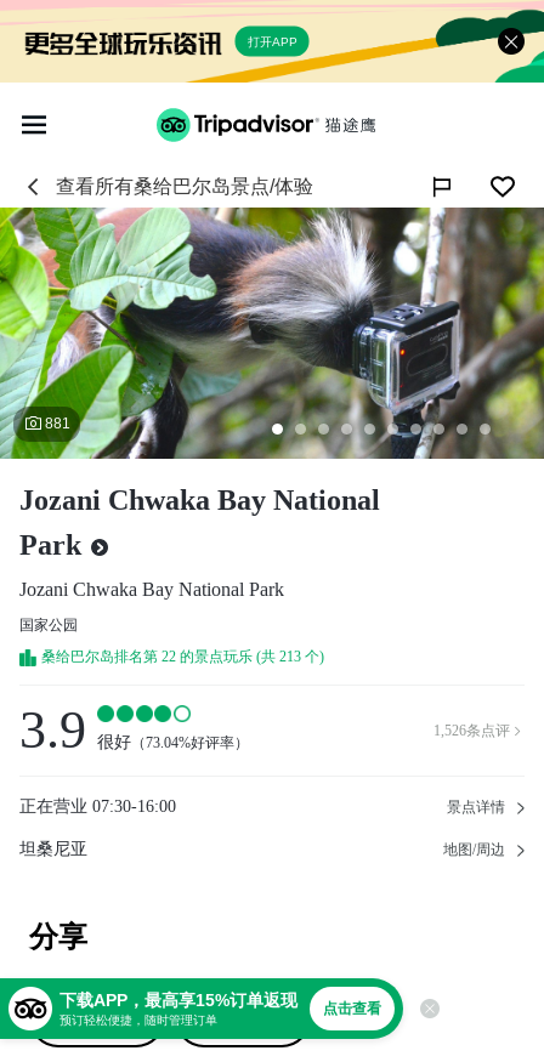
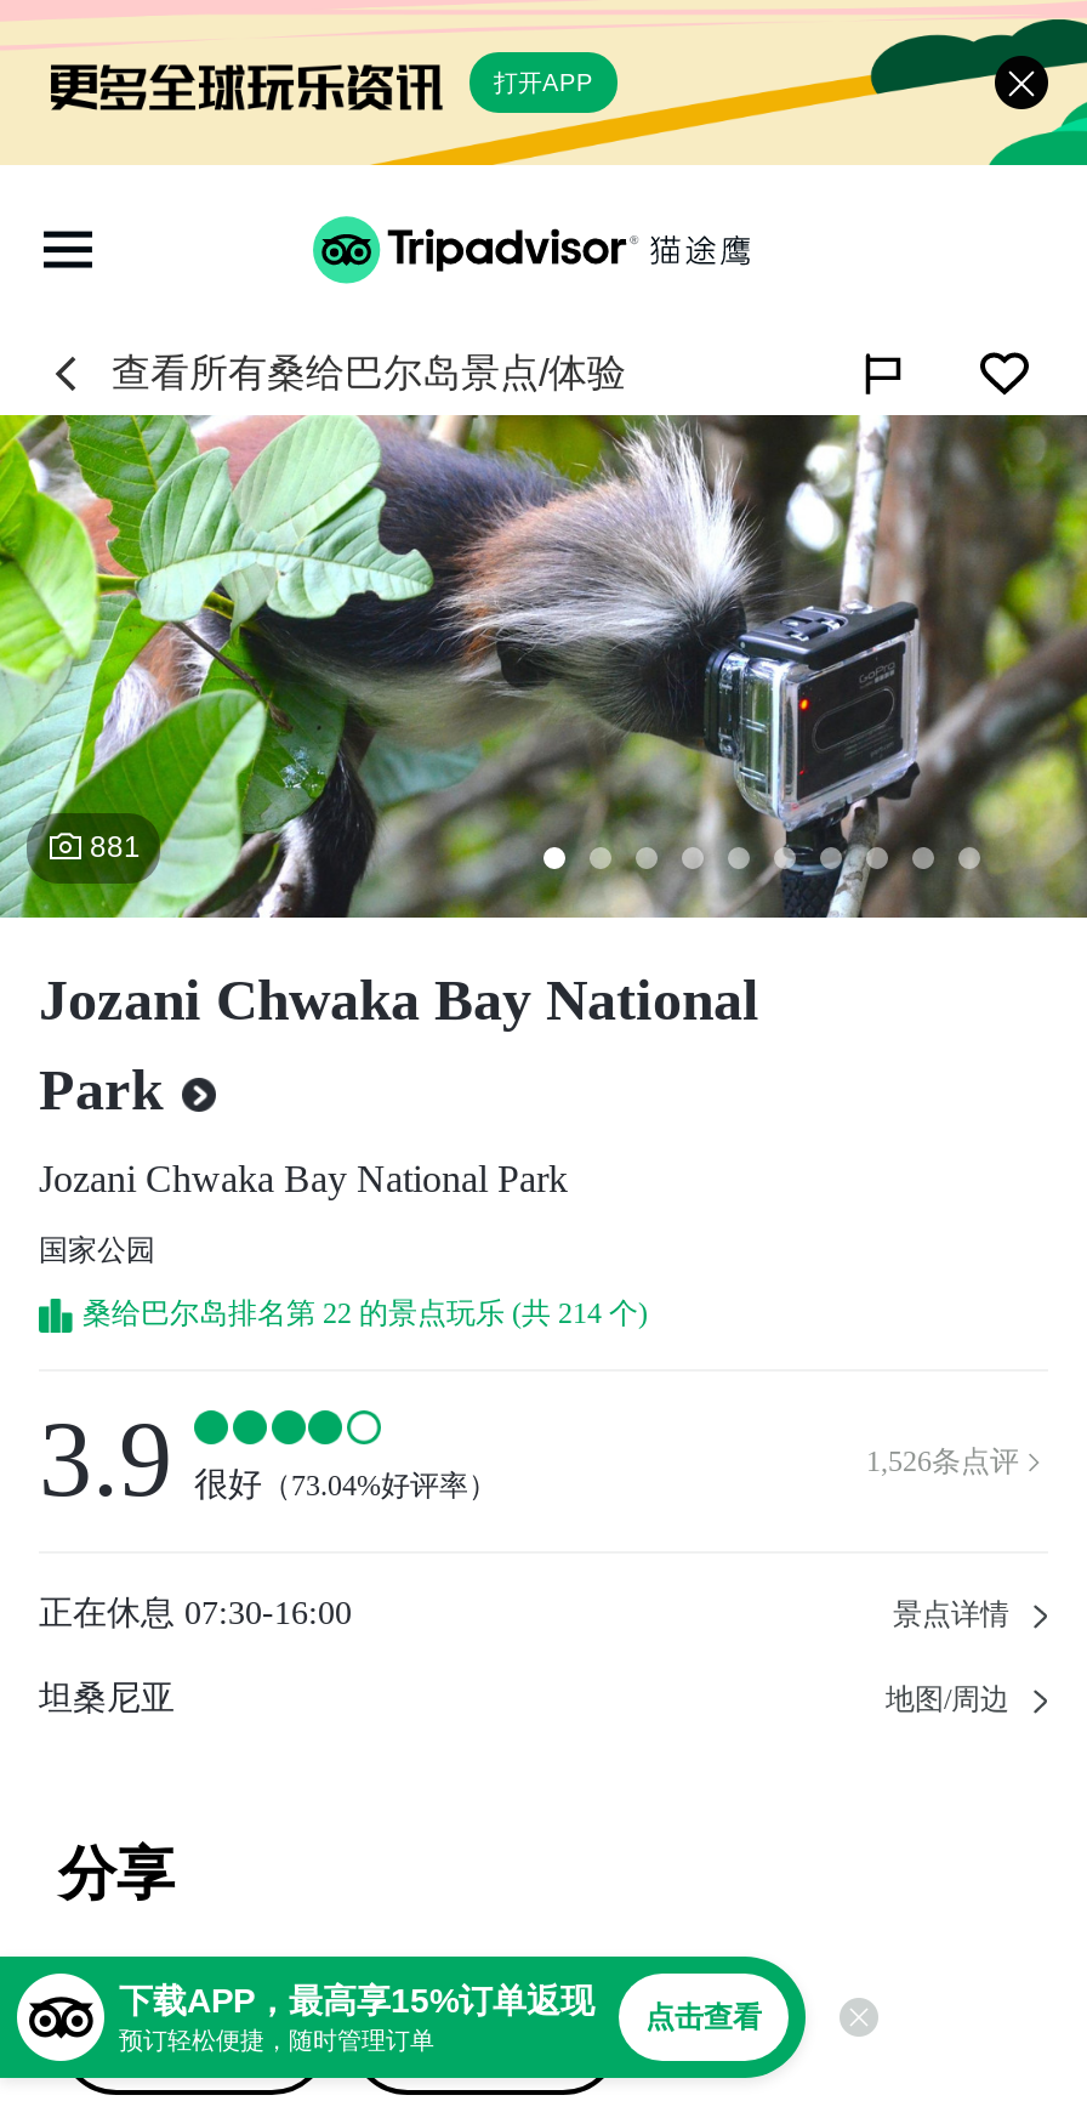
- 桑给巴尔岛排名第 22 的景点玩乐 (共 213 个)
+ 桑给巴尔岛排名第 22 的景点玩乐 (共 214 个)

- 正在营业 07:30-16:00
+ 正在休息 07:30-16:00
